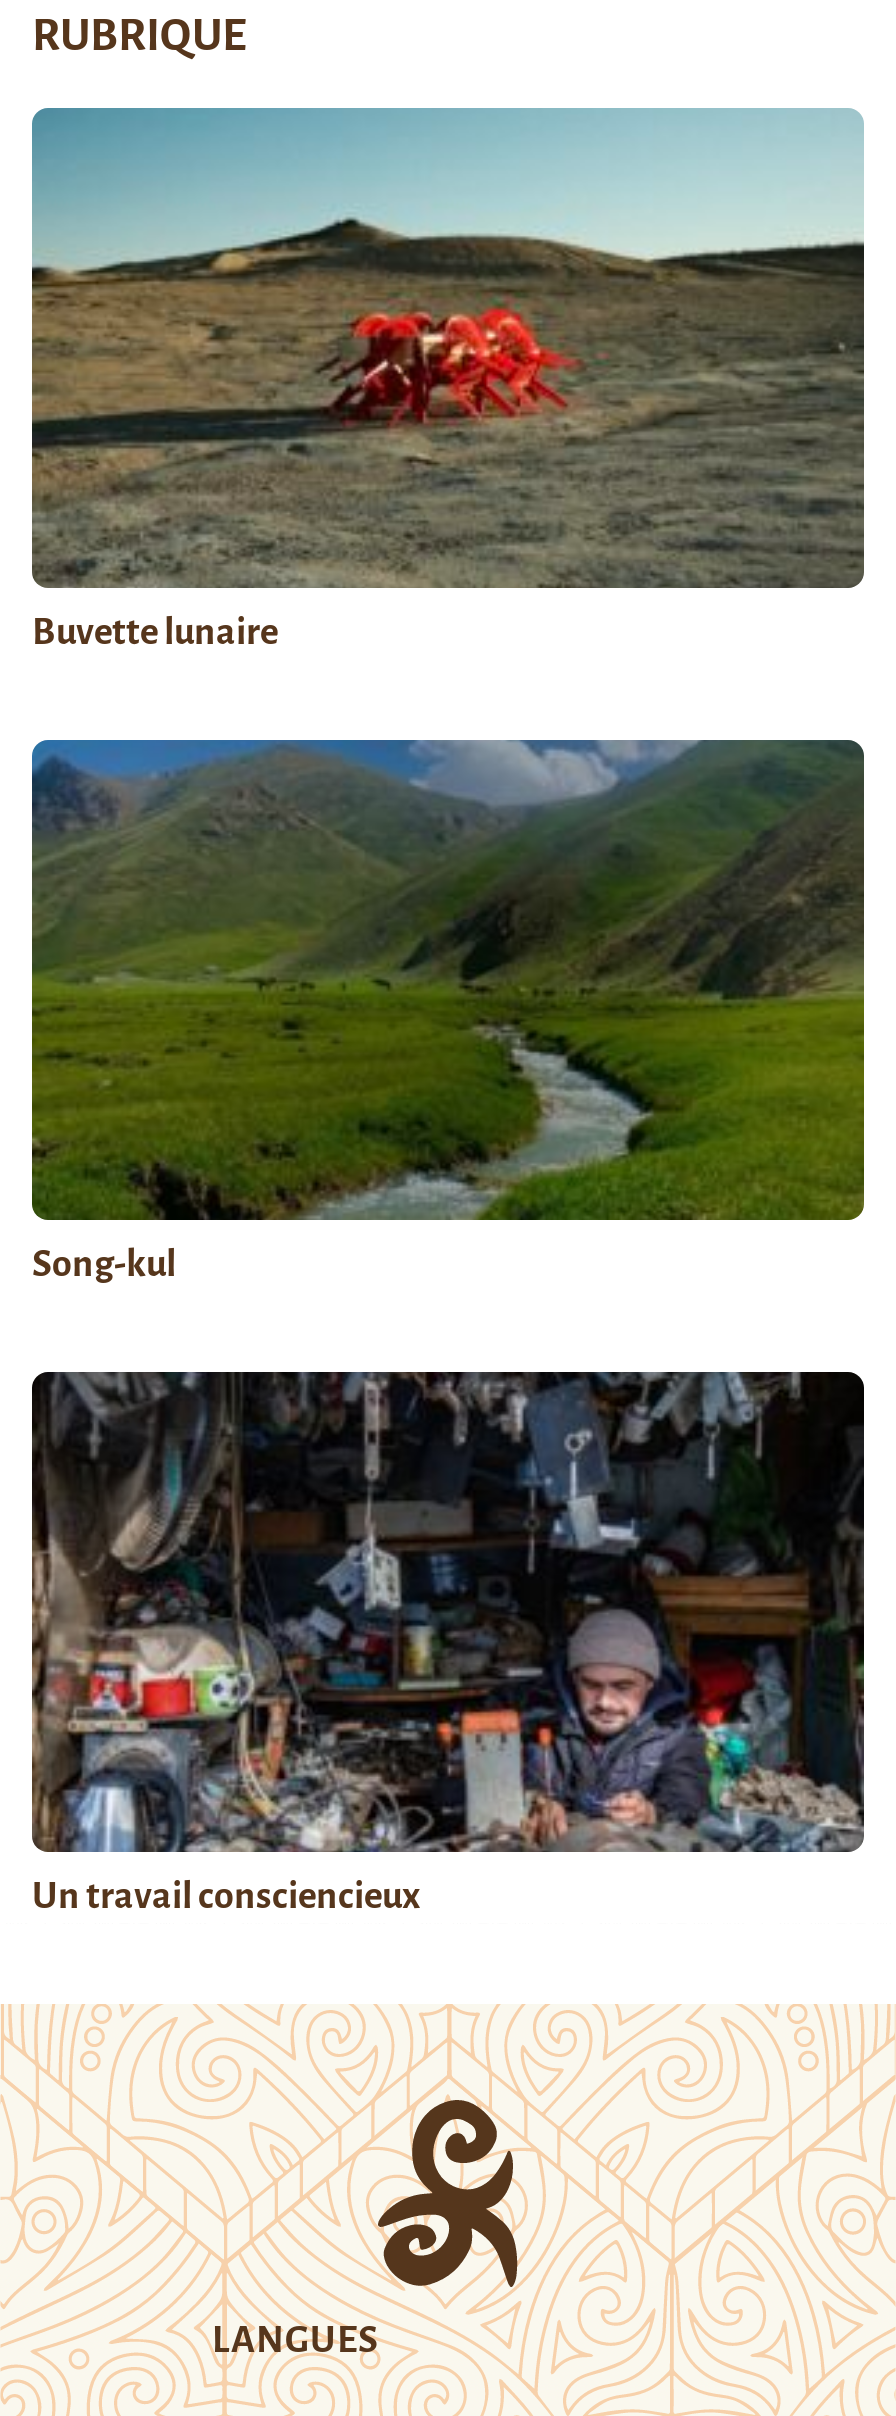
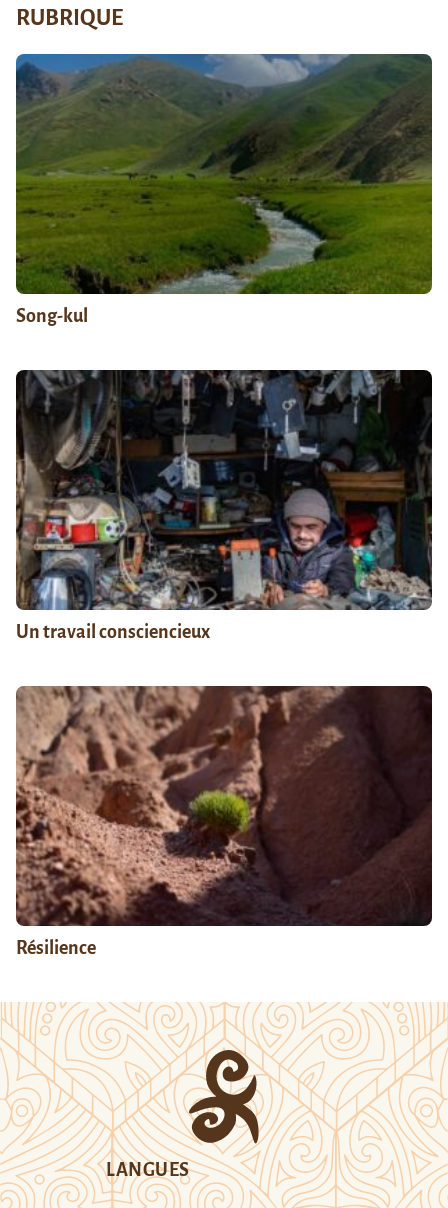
- [image]
- Buvette lunaire

moved up: [image] | Song-kul | Un travail consciencieux

+ [image]
+ Résilience
